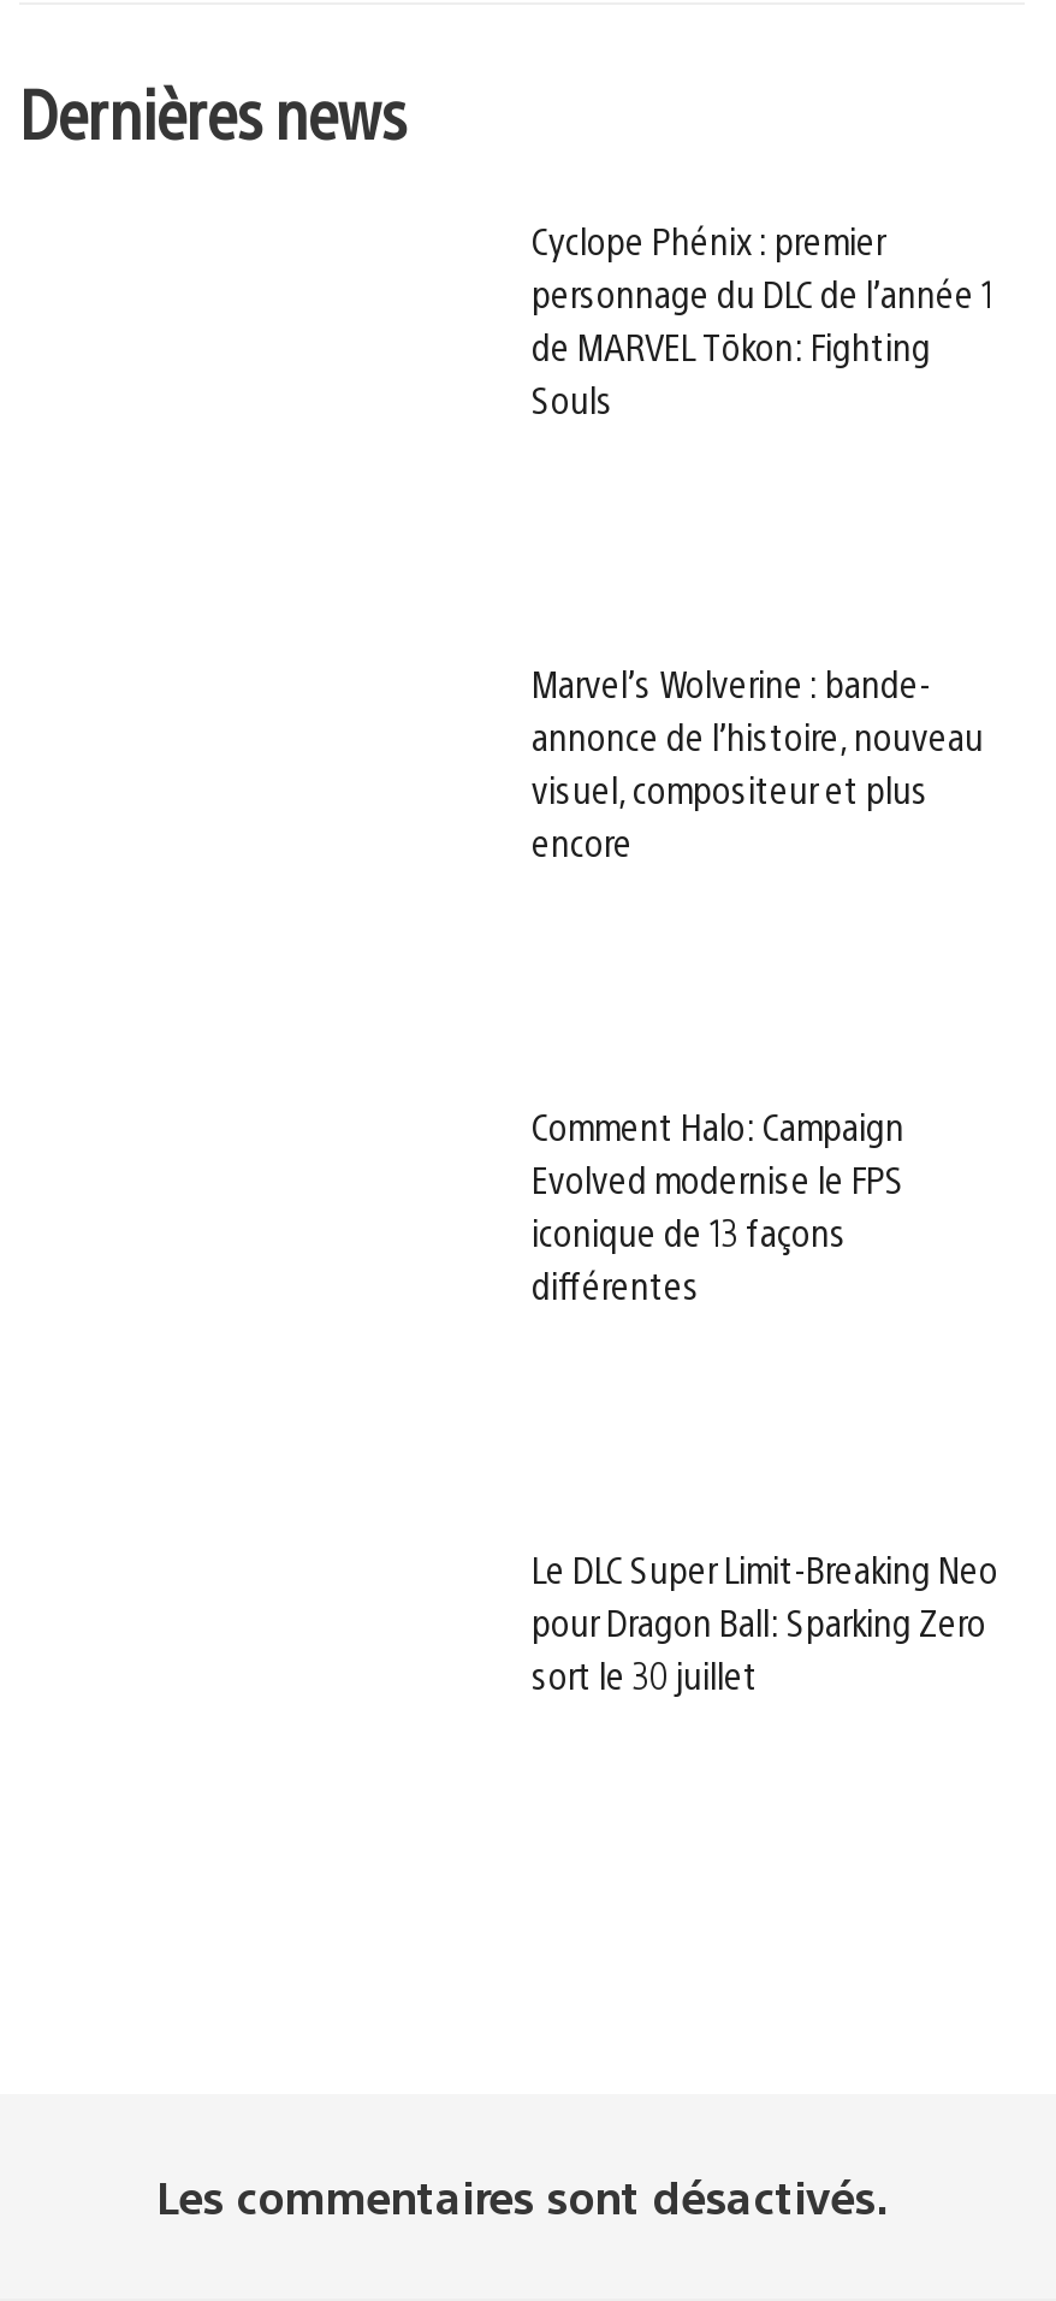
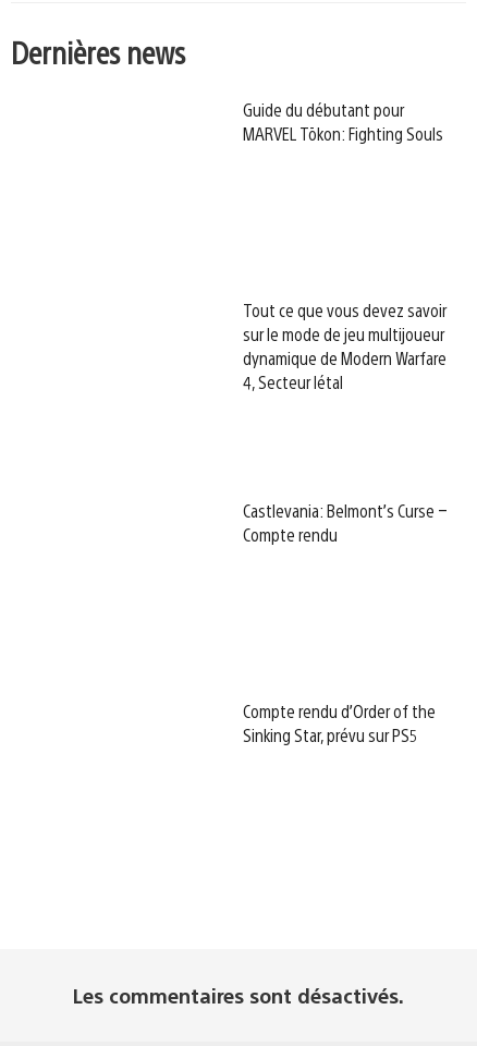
- Cyclope Phénix : premier
- personnage du DLC de l’année 1
- de MARVEL Tōkon: Fighting
- Souls
+ Guide du débutant pour
+ MARVEL Tōkon: Fighting Souls

- Marvel’s Wolverine : bande-
- annonce de l’histoire, nouveau
- visuel, compositeur et plus
- encore
+ Tout ce que vous devez savoir
+ sur le mode de jeu multijoueur
+ dynamique de Modern Warfare
+ 4, Secteur létal

- Comment Halo: Campaign
- Evolved modernise le FPS
- iconique de 13 façons
- différentes
+ Castlevania: Belmont’s Curse –
+ Compte rendu

- Le DLC Super Limit-Breaking Neo
- pour Dragon Ball: Sparking Zero
- sort le 30 juillet
+ Compte rendu d’Order of the
+ Sinking Star, prévu sur PS5
